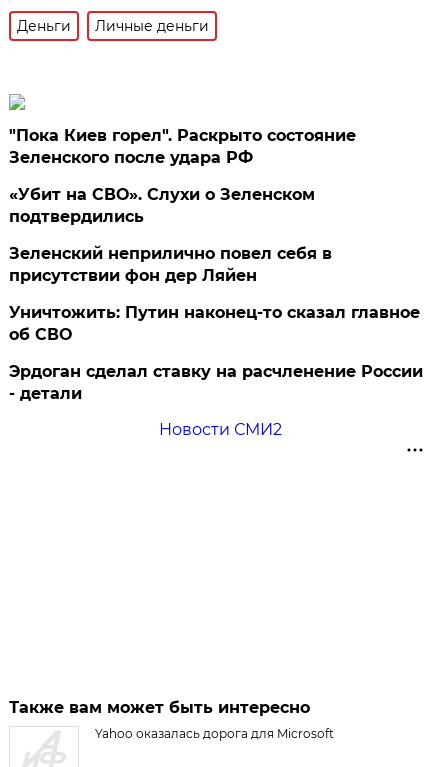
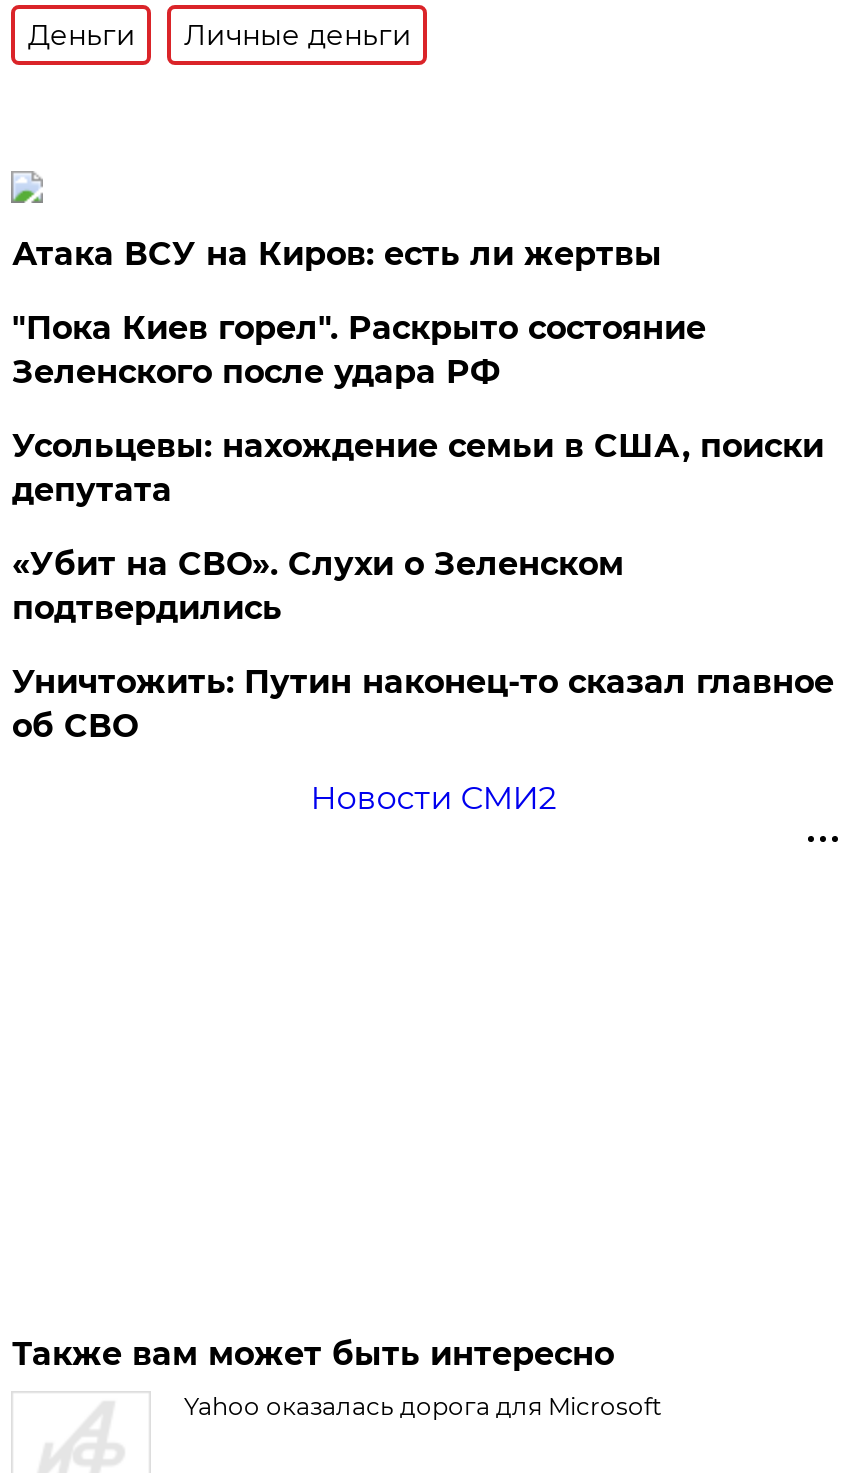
+ Атака ВСУ на Киров: есть ли жертвы

moved down: "Пока Киев горел". Раскрыто состояние | Зеленского после удара РФ

+ Усольцевы: нахождение семьи в США, поиски
+ депутата

moved down: «Убит на СВО». Слухи о Зеленском | подтвердились

- Зеленский неприлично повел cебя в
- присутствии фон дер Ляйен

moved down: Уничтожить: Путин наконец-то сказал главное | об СВО

- Эрдоган сделал ставку на расчленение России
- - детали
